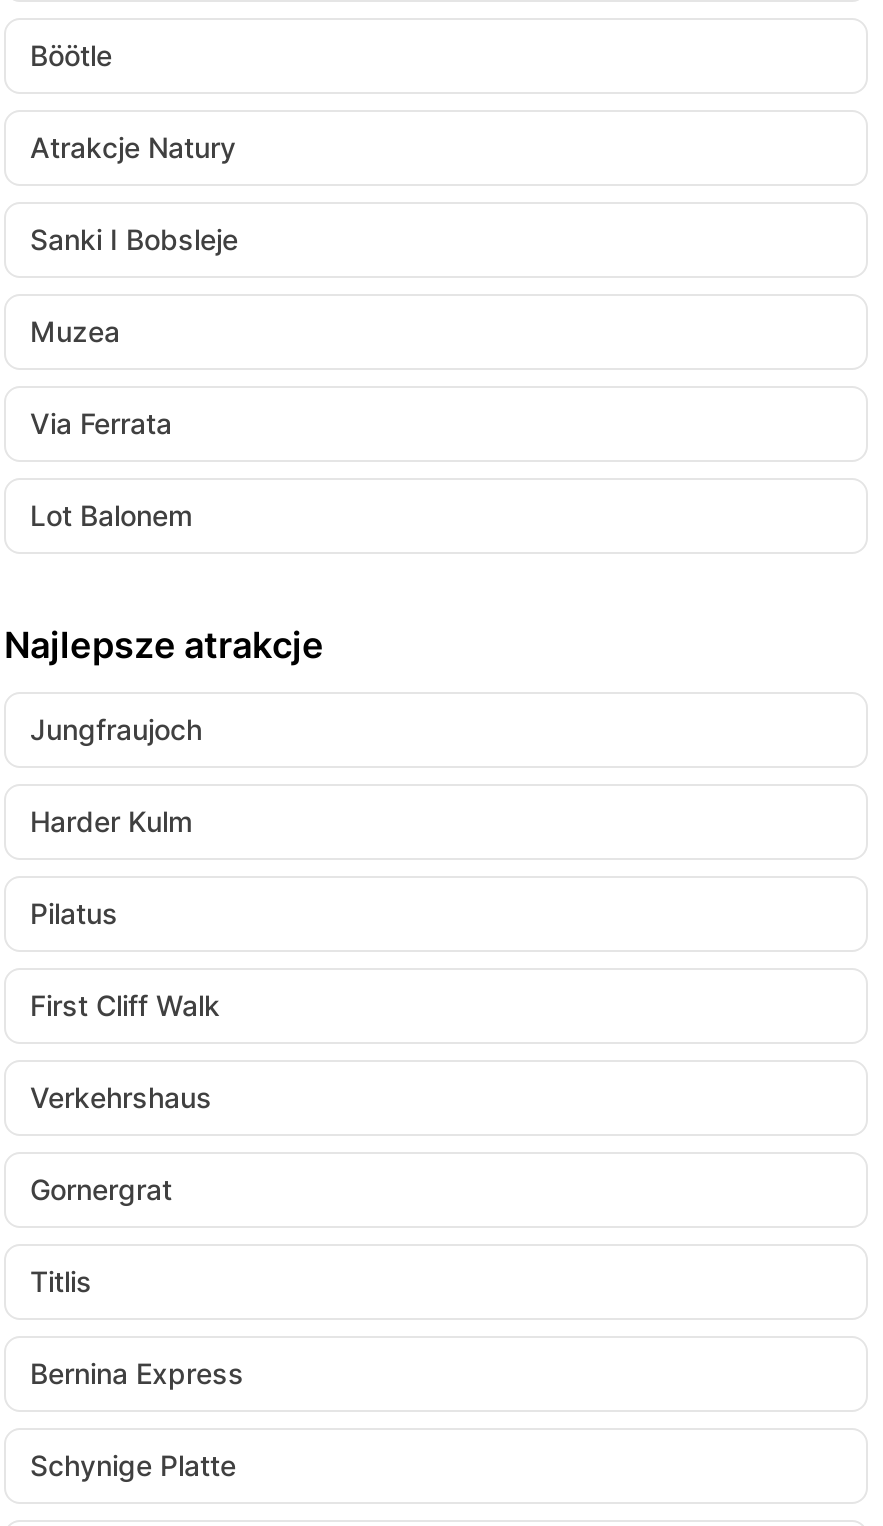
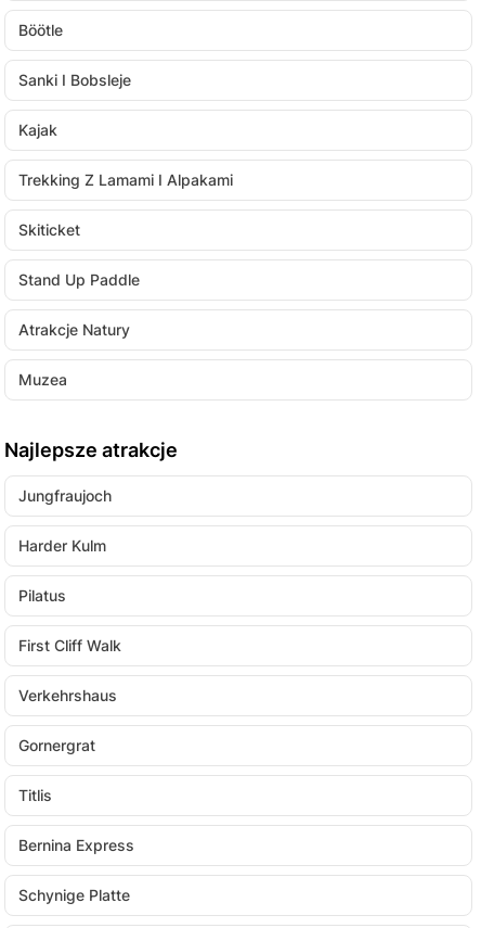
moved down: Atrakcje Natury

moved up: Sanki I Bobsleje

+ Kajak
+ Trekking Z Lamami I Alpakami
+ Skiticket
+ Stand Up Paddle

moved down: Muzea

- Via Ferrata
- Lot Balonem
